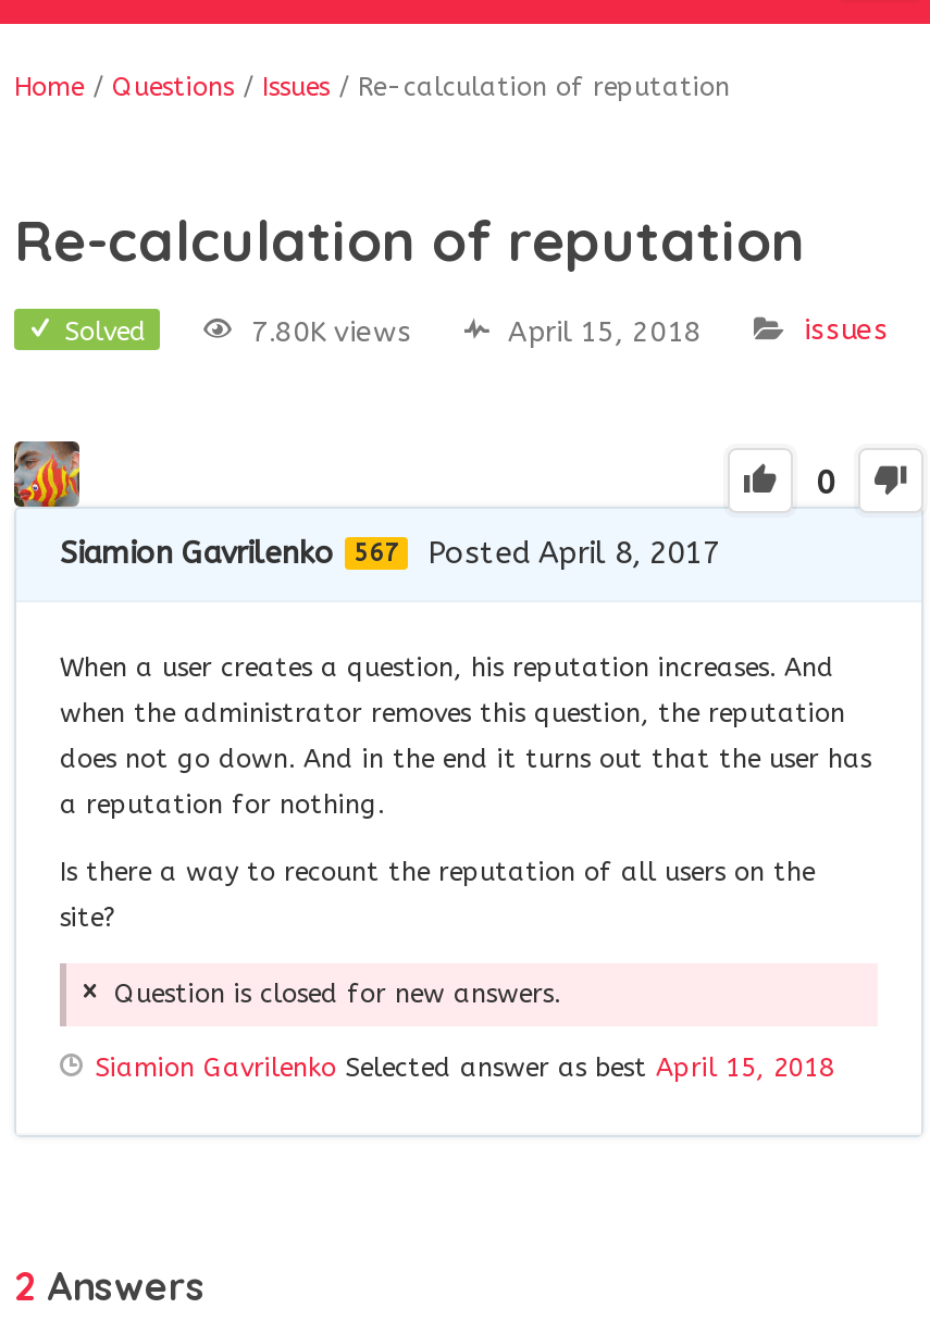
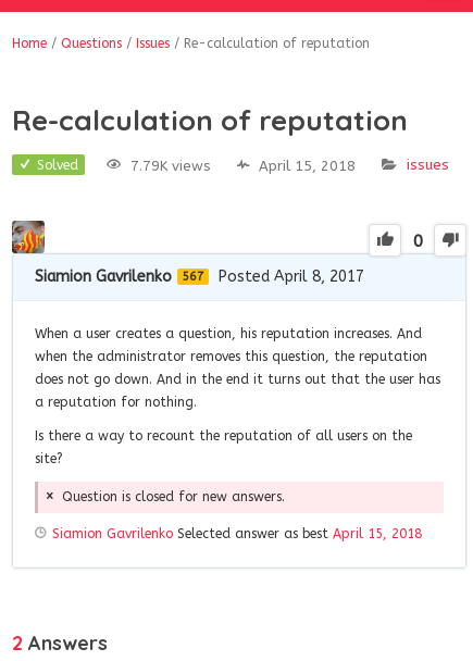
- 7.80K views
+ 7.79K views
